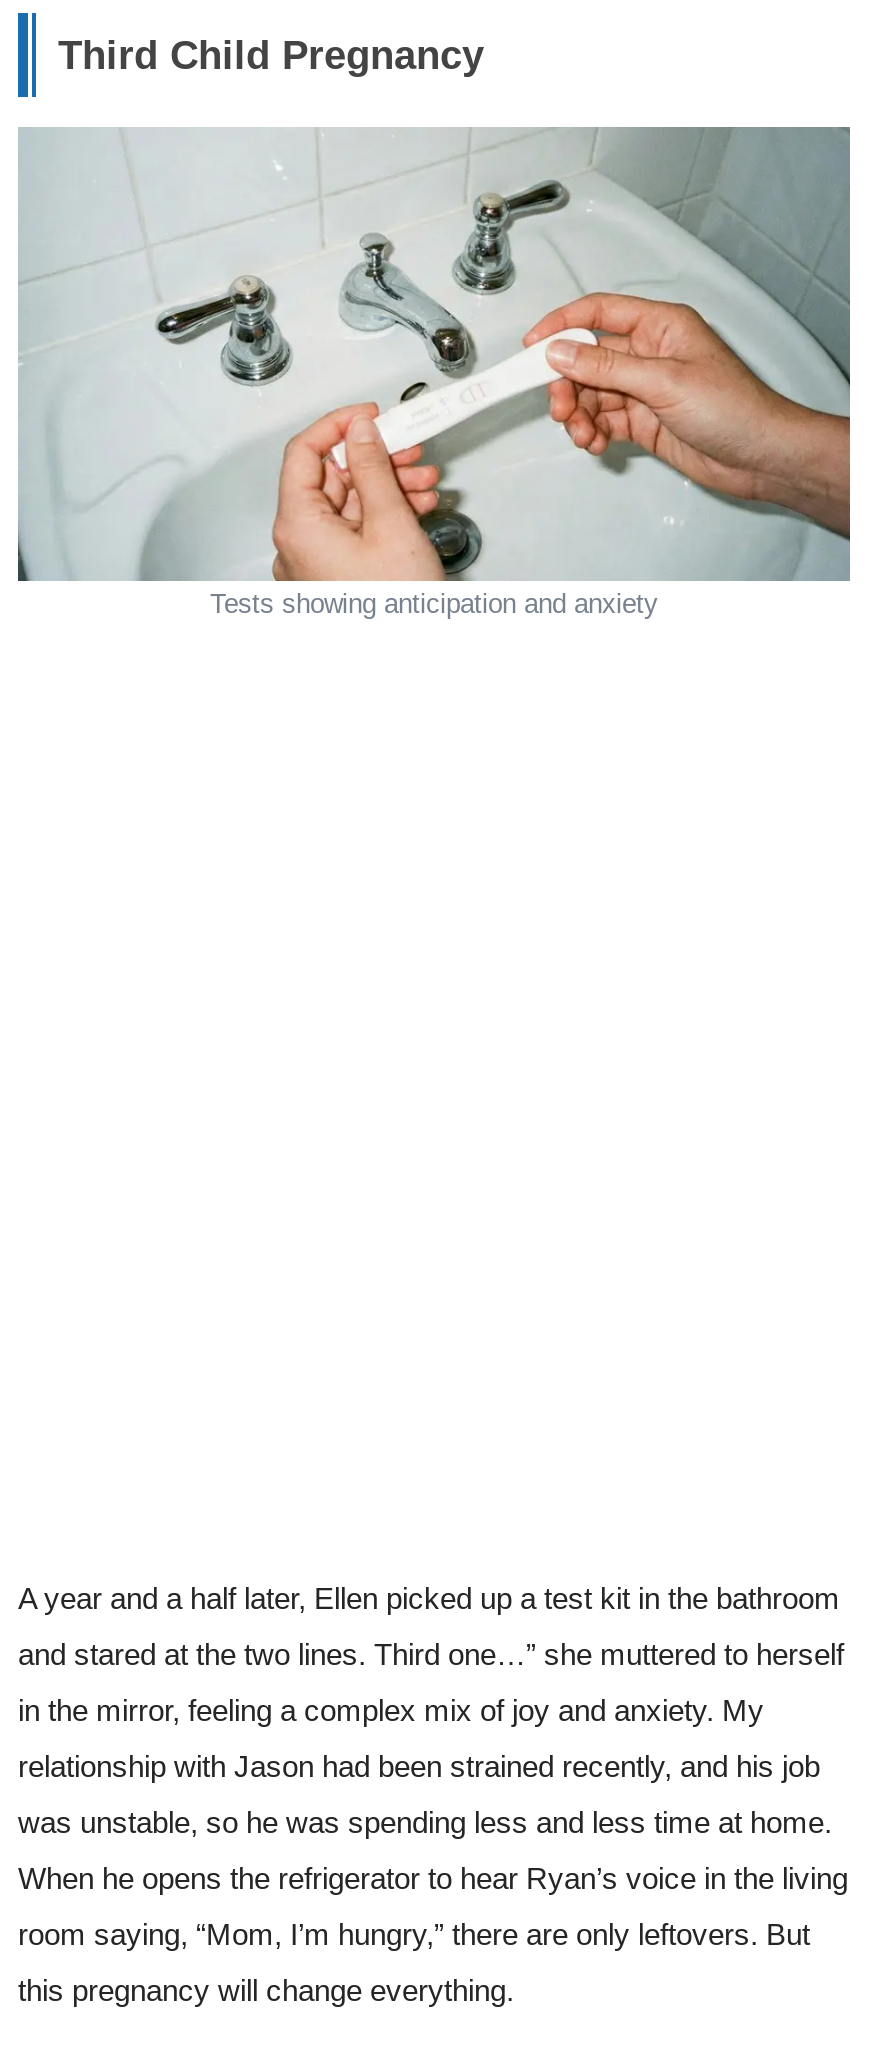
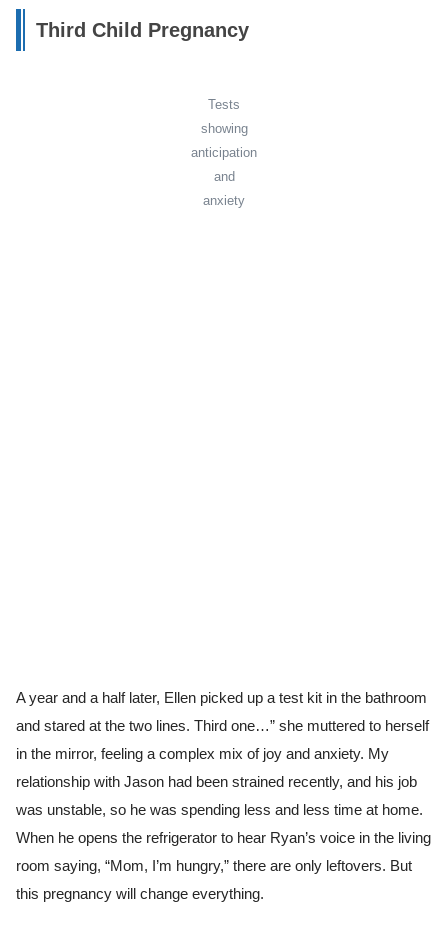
- [image]
